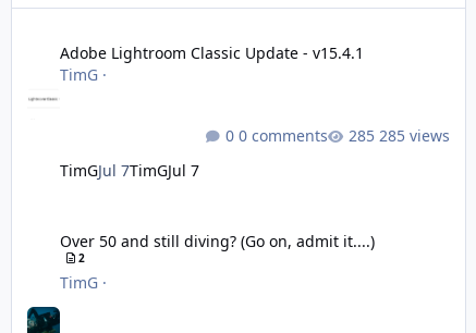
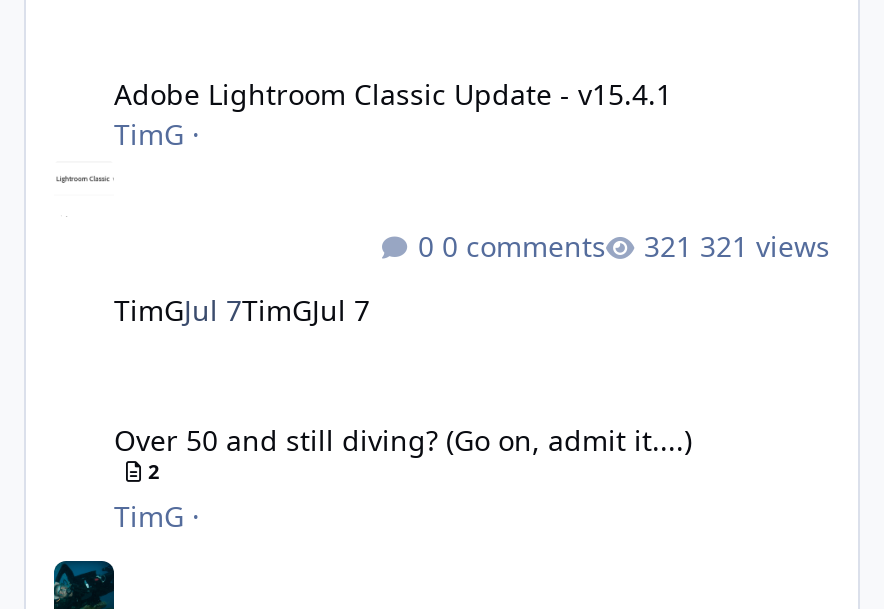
- 285 views
+ 321 views
